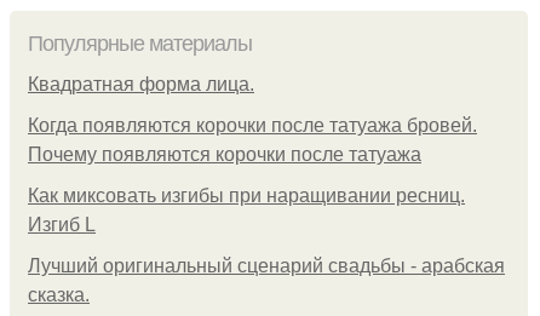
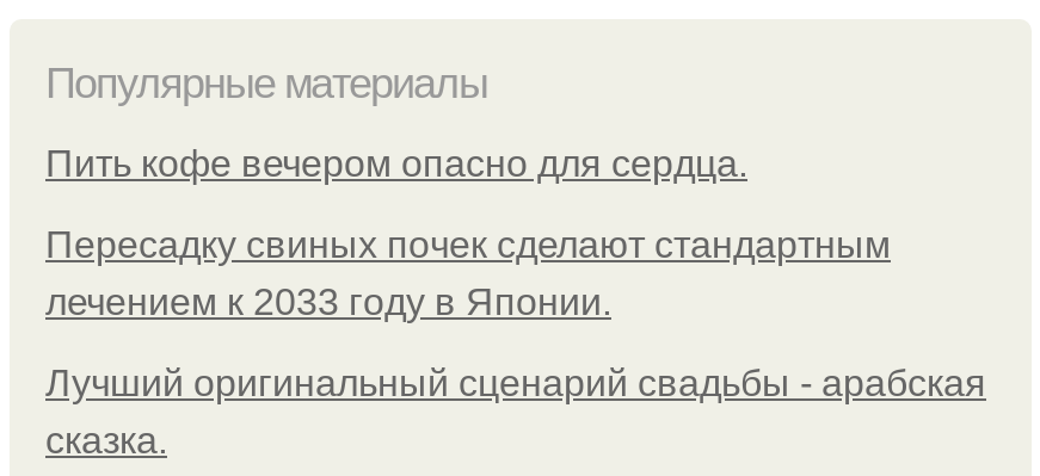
- Квадратная форма лица.
- Когда появляются корочки после татуажа бровей.
- Почему появляются корочки после татуажа
- Как миксовать изгибы при наращивании ресниц.
- Изгиб L
+ Пить кофе вечером опасно для сердца.
+ Пересадку свиных почек сделают стандартным
+ лечением к 2033 году в Японии.
